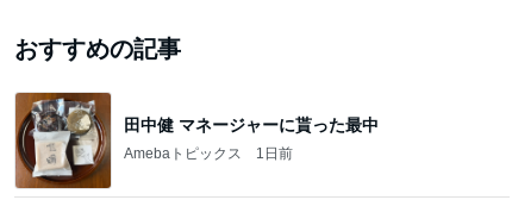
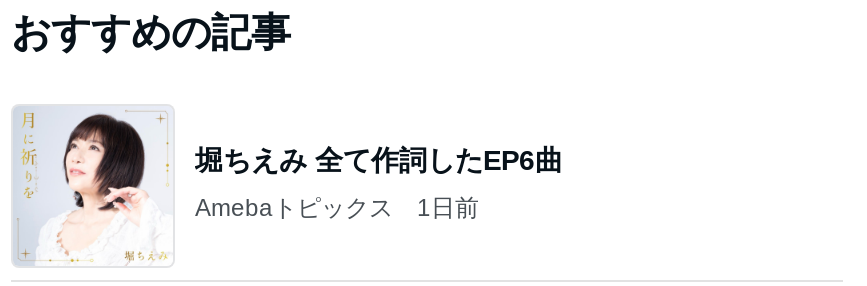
- [image]
- 田中健 マネージャーに貰った最中
+ [image]
+ 堀ちえみ 全て作詞したEP6曲
